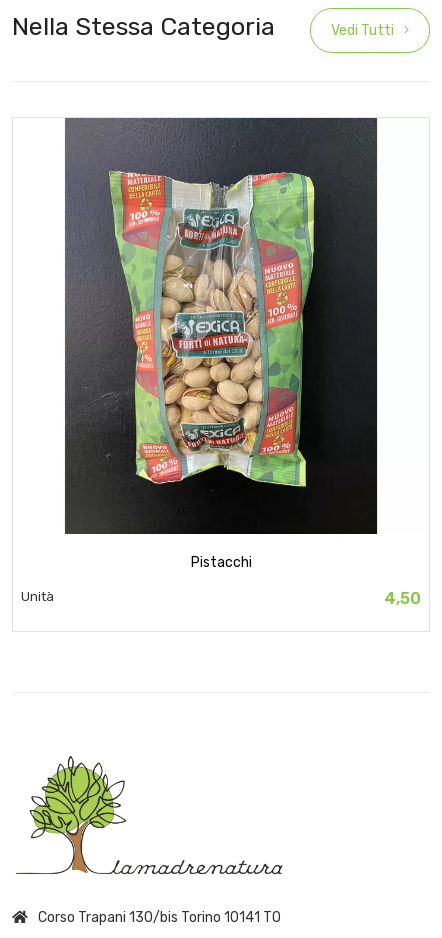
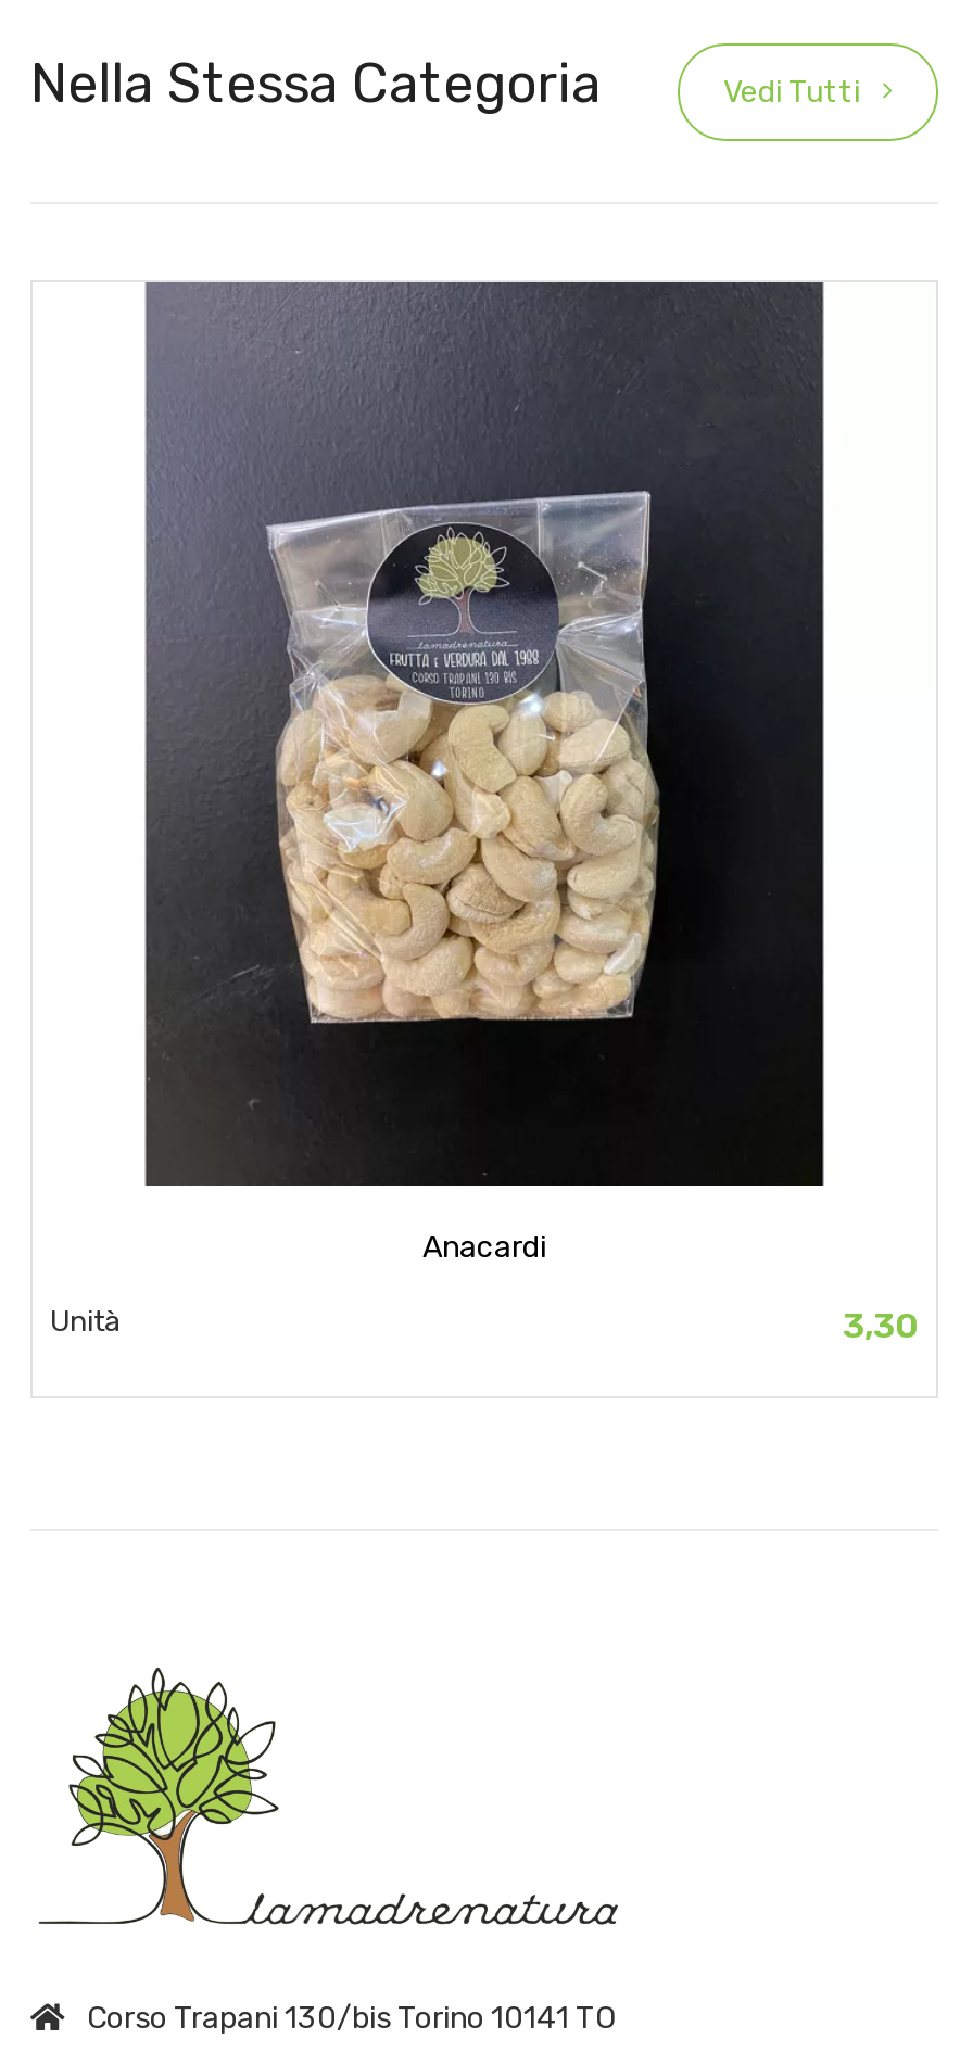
- [image]
+ [image]

- Pistacchi
+ Anacardi

- 4,50
+ 3,30
